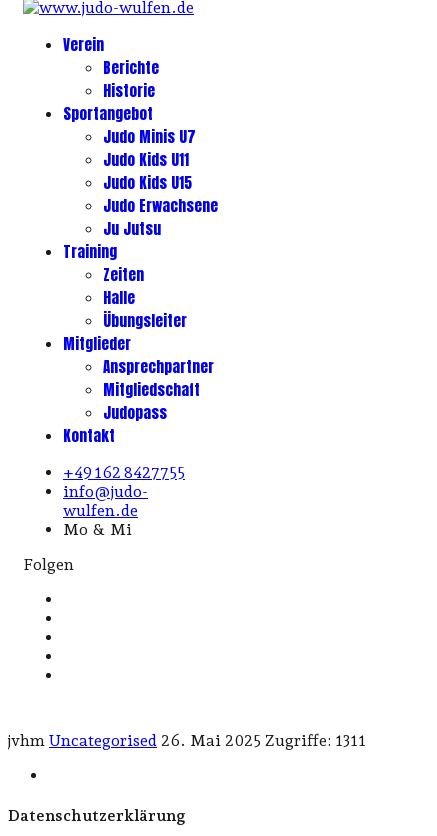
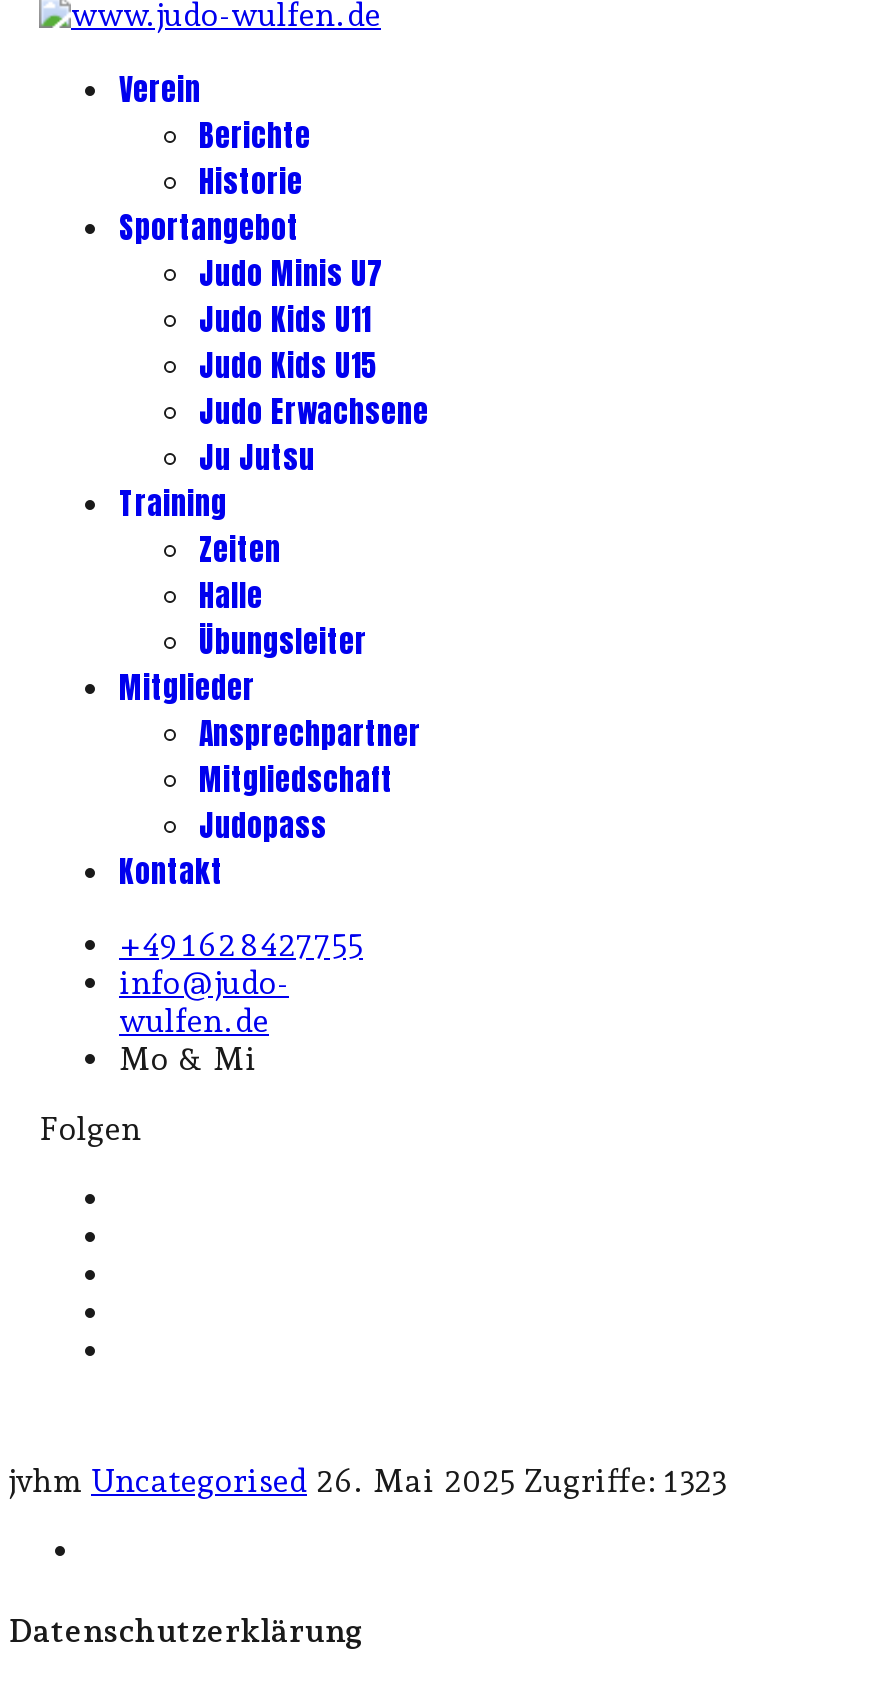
- jvhm Uncategorised 26. Mai 2025 Zugriffe: 1311
+ jvhm Uncategorised 26. Mai 2025 Zugriffe: 1323
